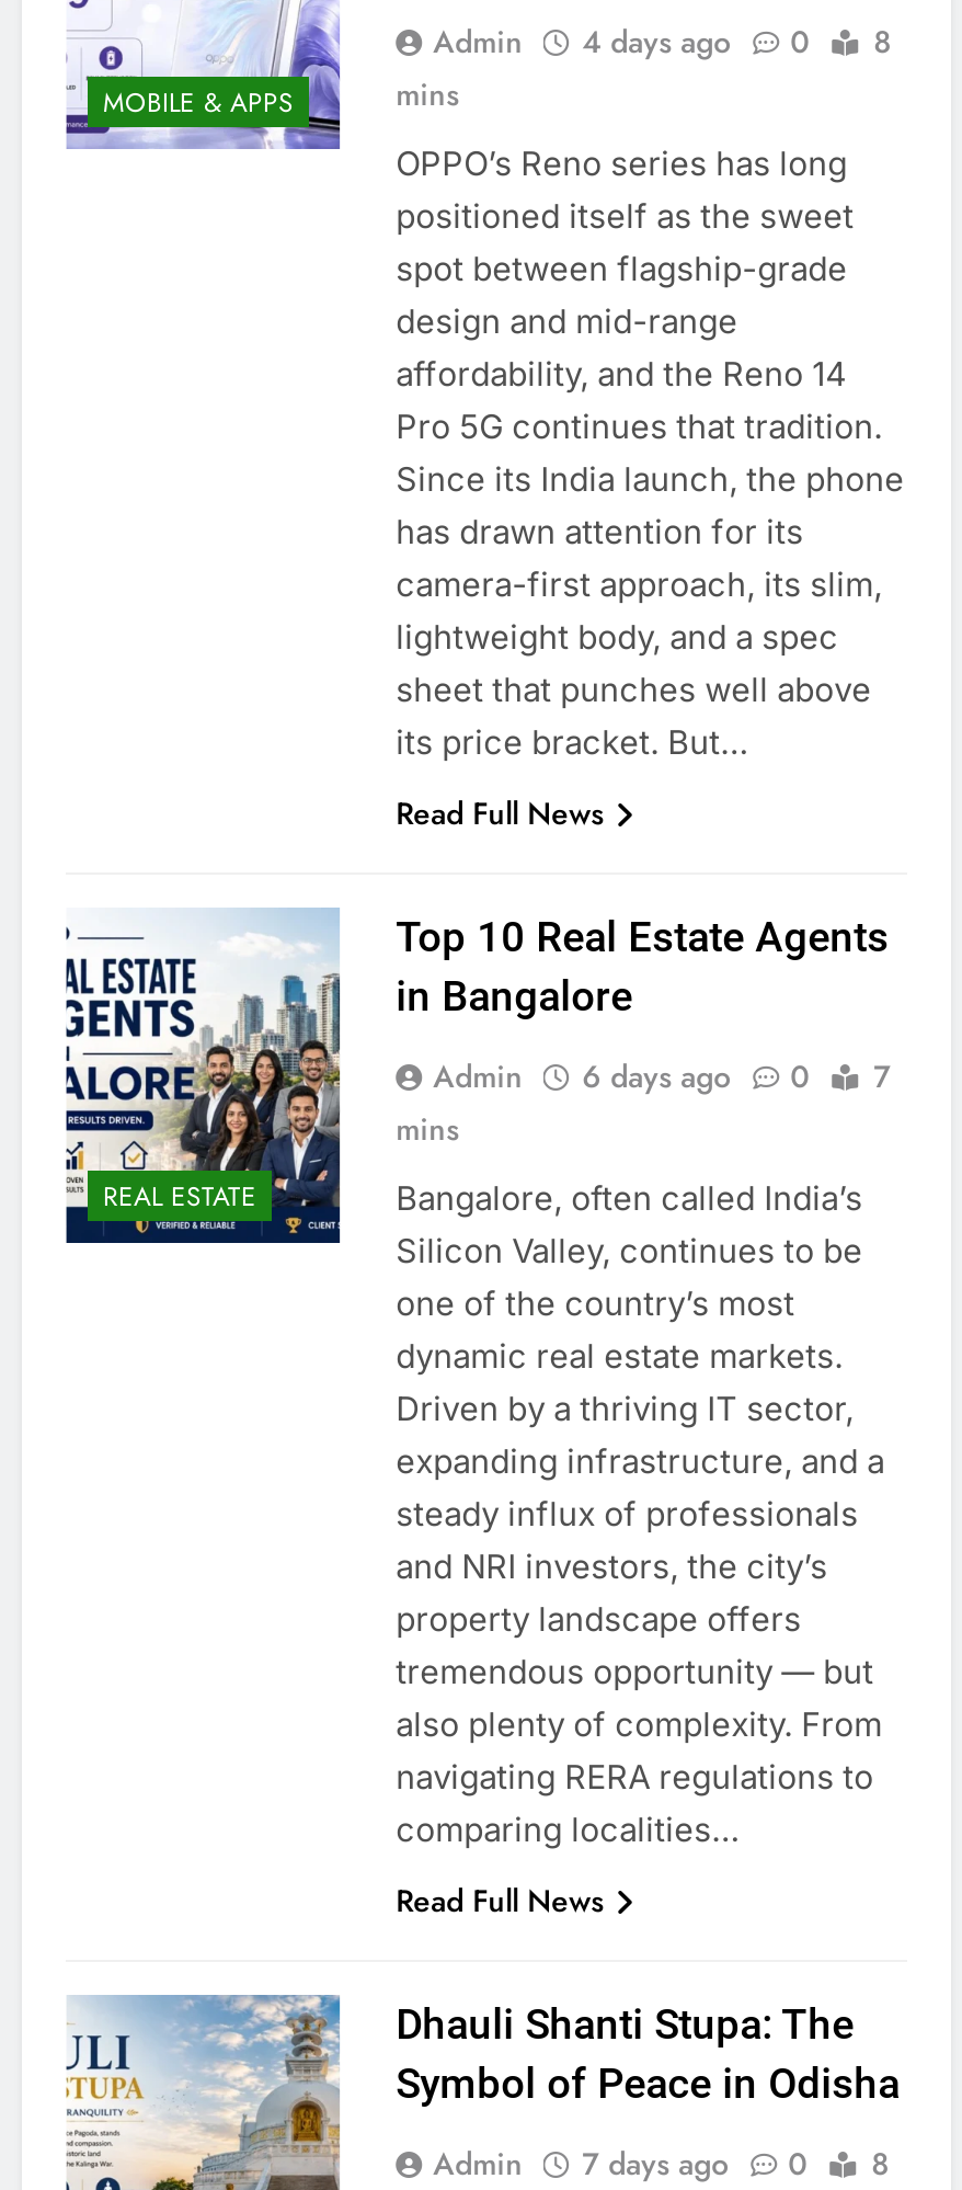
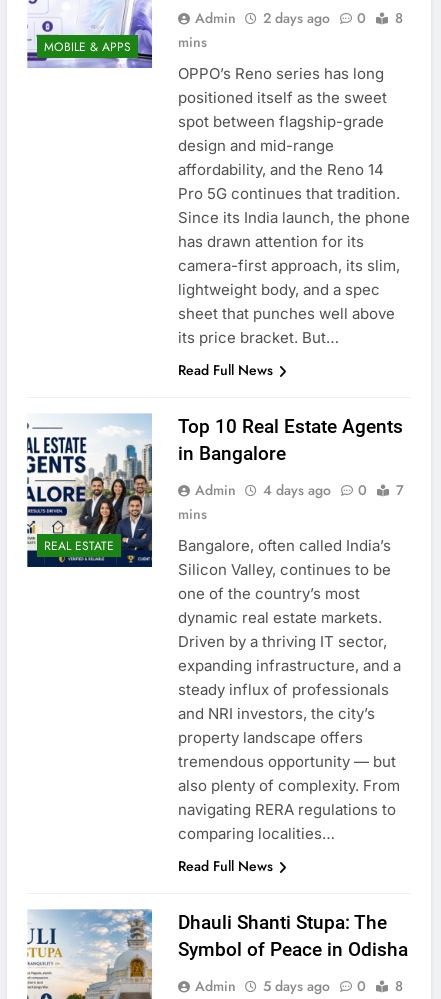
- Admin 4 days ago 0 8
+ Admin 2 days ago 0 8

- Admin 6 days ago 0 7
+ Admin 4 days ago 0 7

- Admin 7 days ago 0 8
+ Admin 5 days ago 0 8
